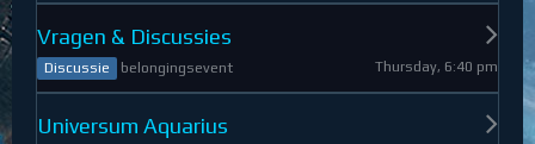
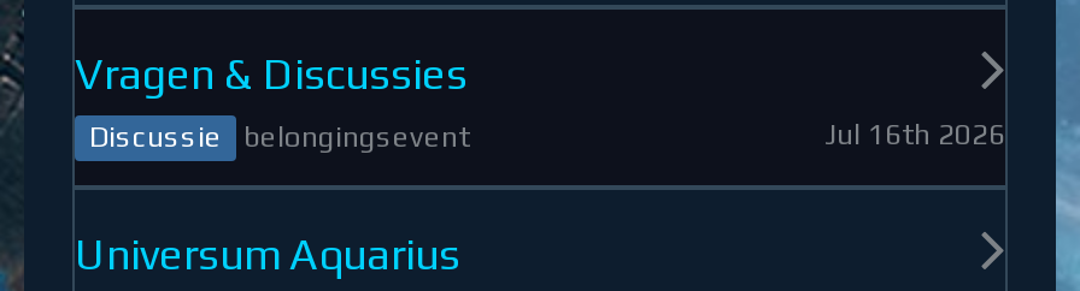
- Thursday, 6:40 pm
+ Jul 16th 2026
